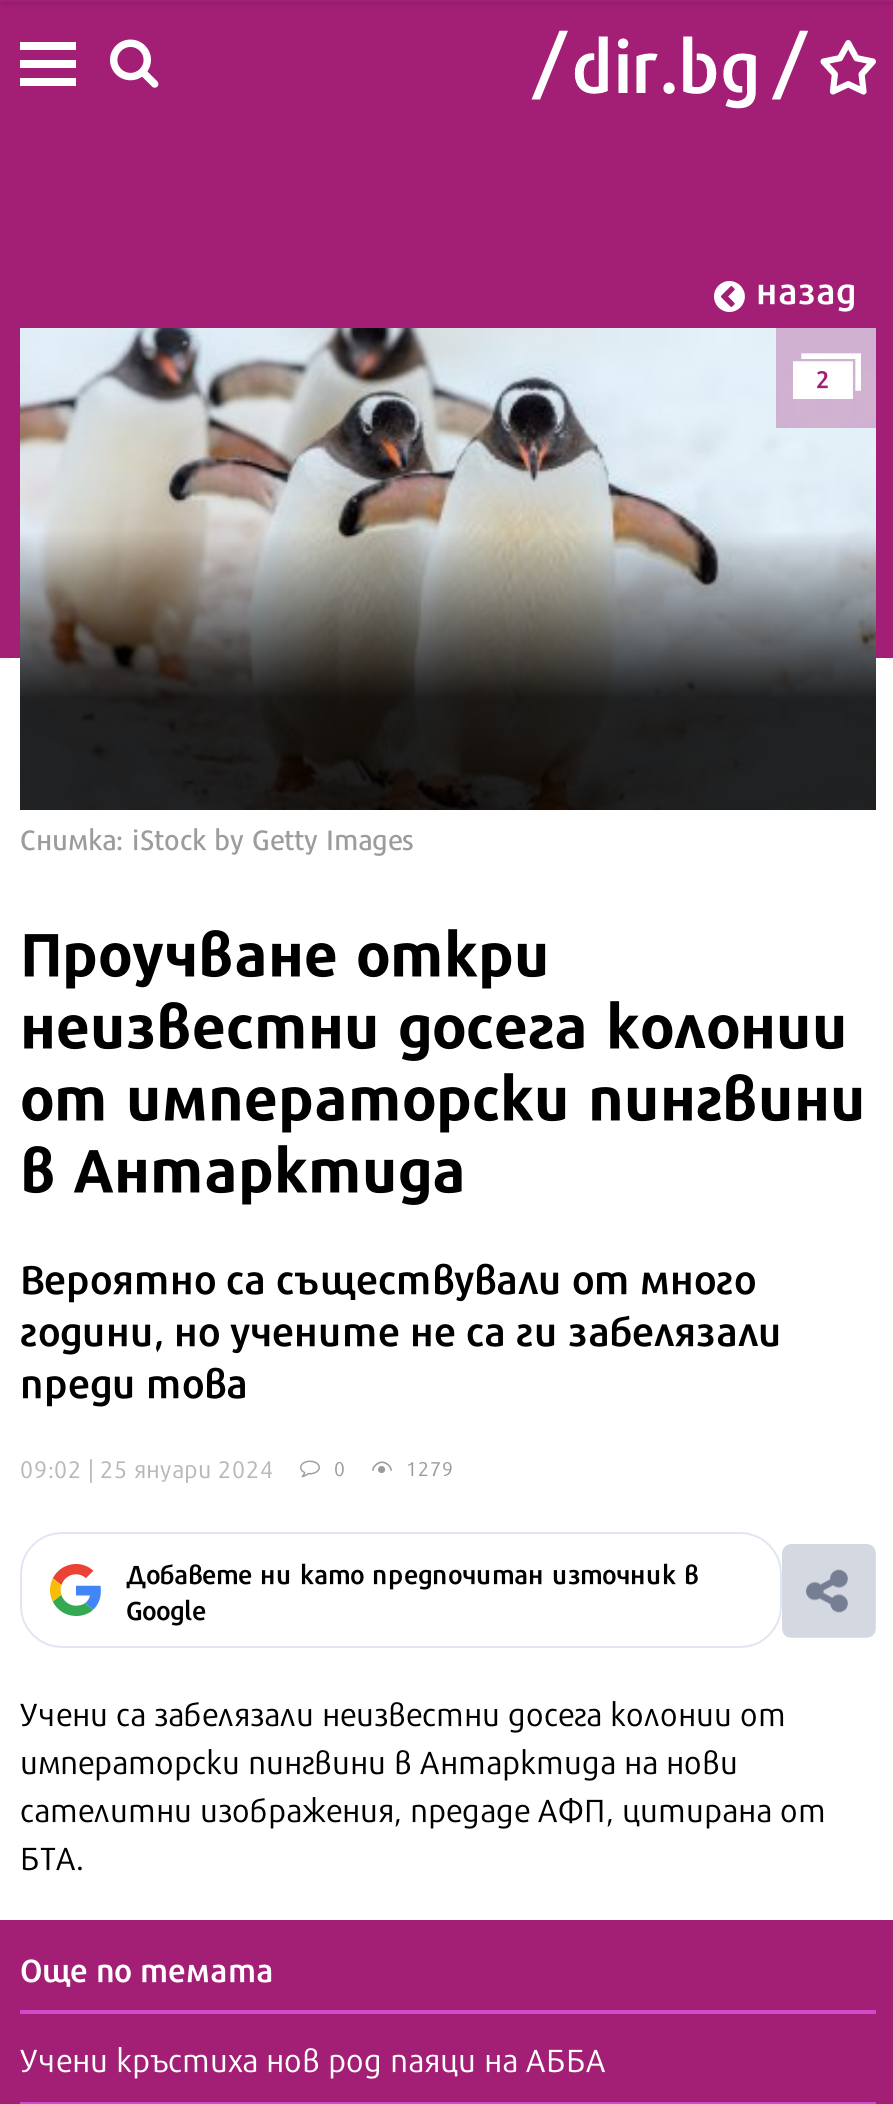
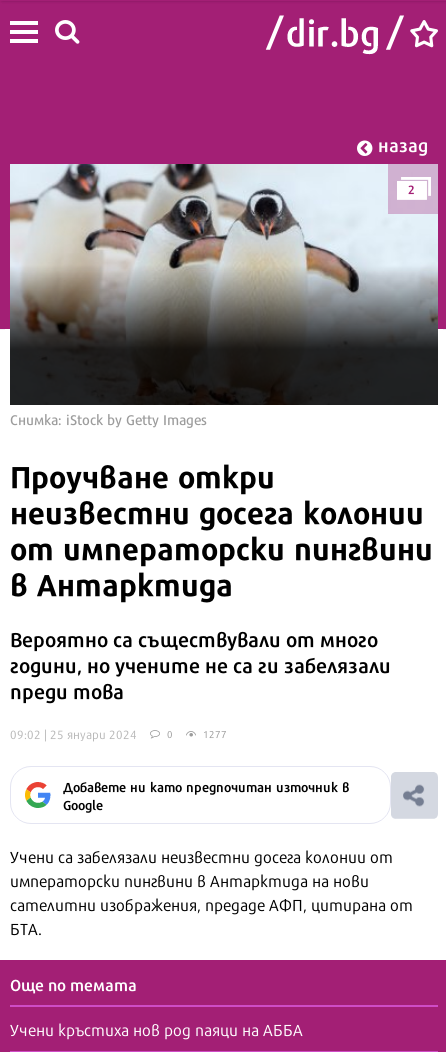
- 1279
+ 1277
